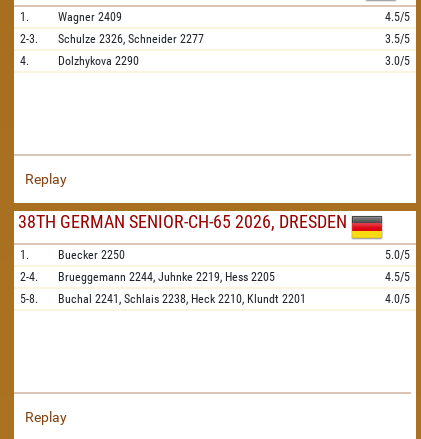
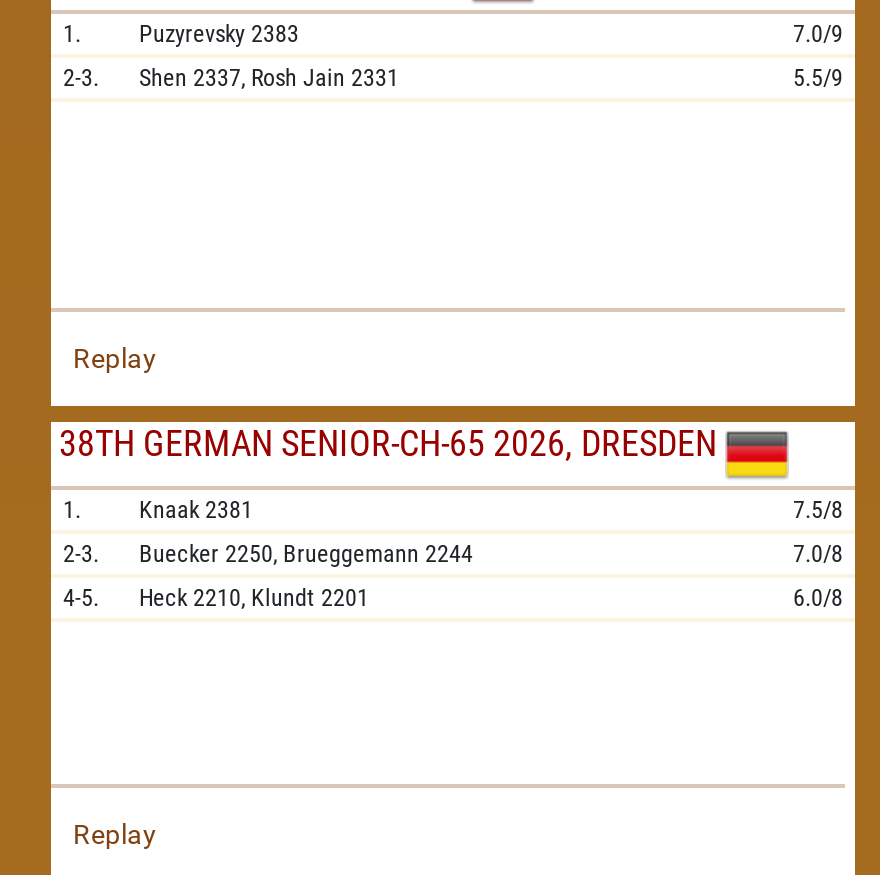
- Wagner 2409
- 4.5/5
+ Puzyrevsky 2383
+ 7.0/9

- Schulze 2326, Schneider 2277
- 3.5/5
- 4.
- Dolzhykova 2290
- 3.0/5
+ Shen 2337, Rosh Jain 2331
+ 5.5/9

- Buecker 2250
- 5.0/5
+ Knaak 2381
+ 7.5/8

- 2-4.
- Brueggemann 2244, Juhnke 2219, Hess 2205
- 4.5/5
+ 2-3.
+ Buecker 2250, Brueggemann 2244
+ 7.0/8

- 5-8.
- Buchal 2241, Schlais 2238, Heck 2210, Klundt 2201
- 4.0/5
+ 4-5.
+ Heck 2210, Klundt 2201
+ 6.0/8
